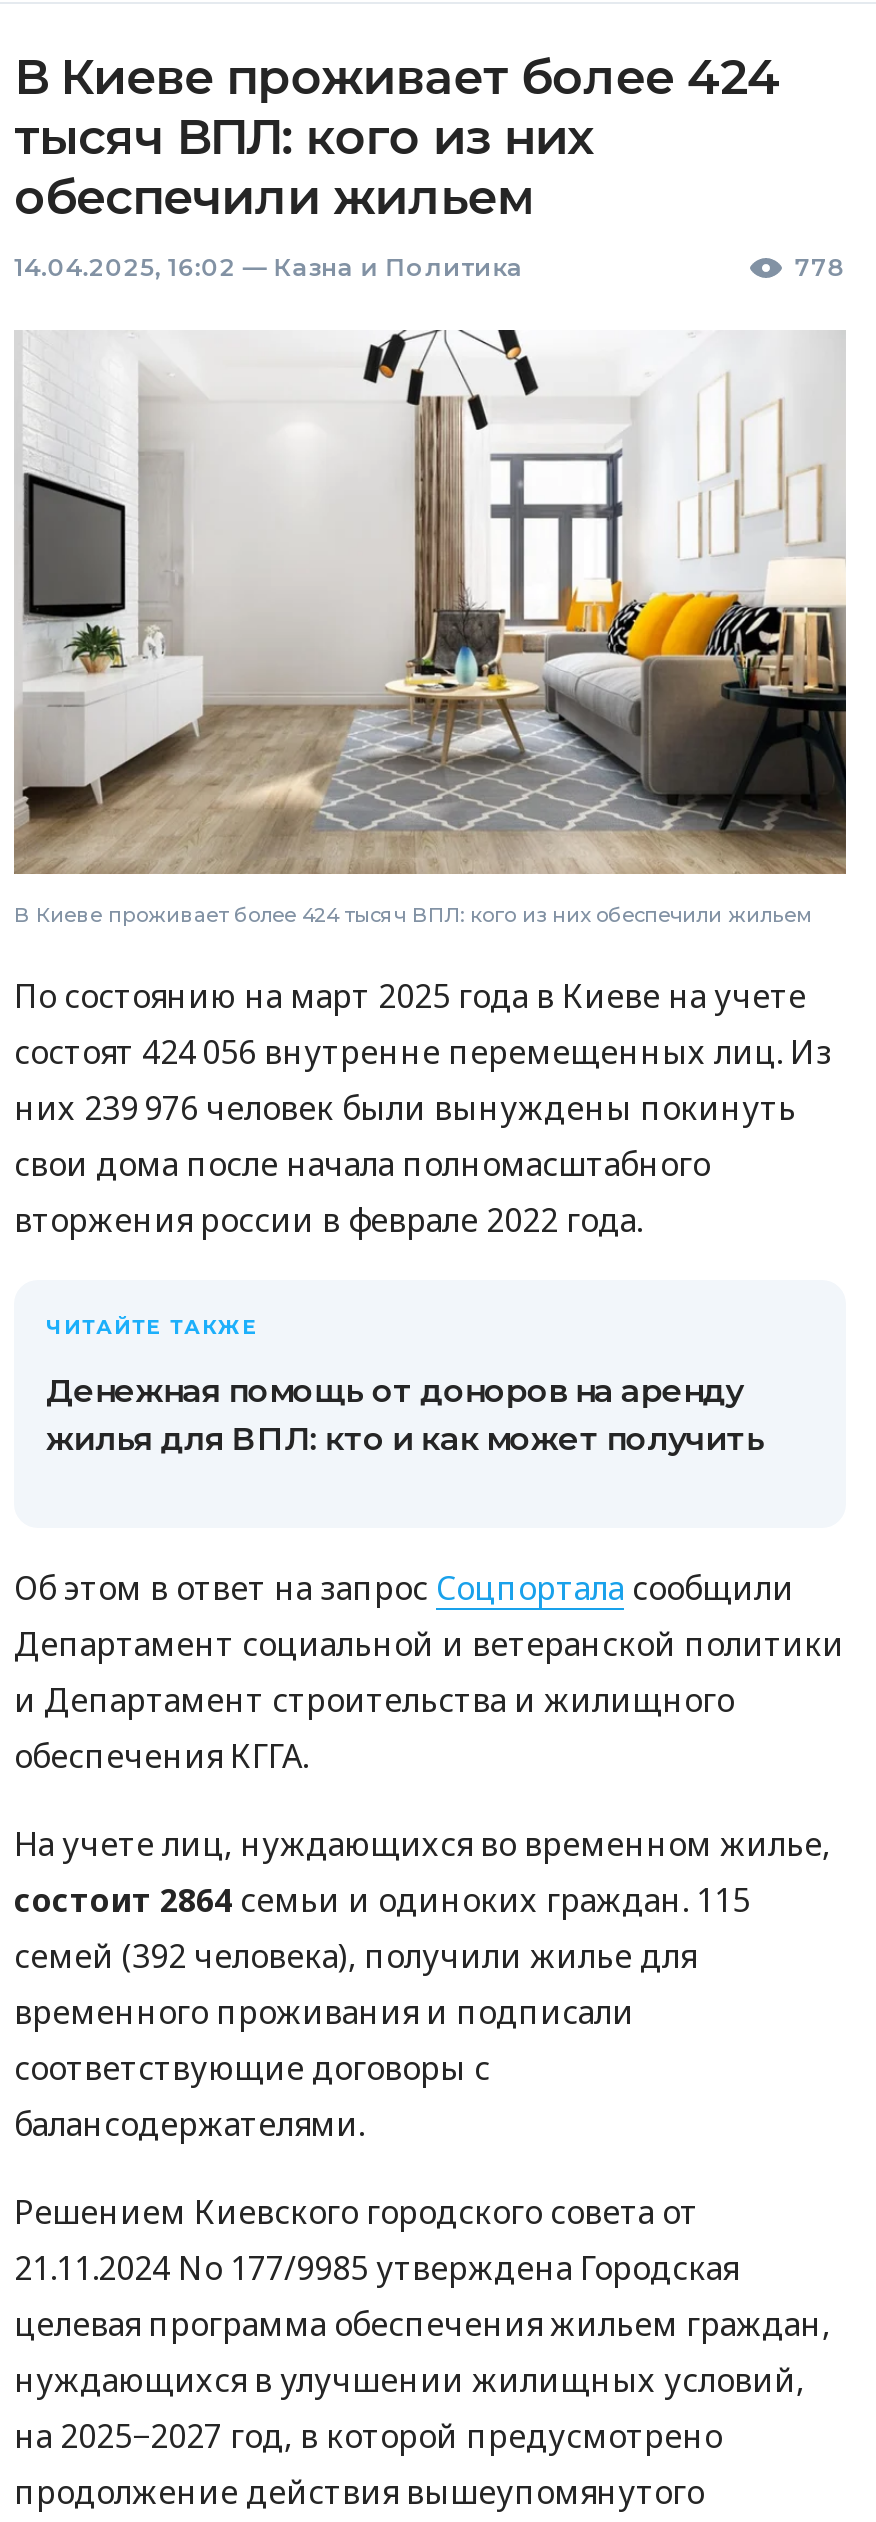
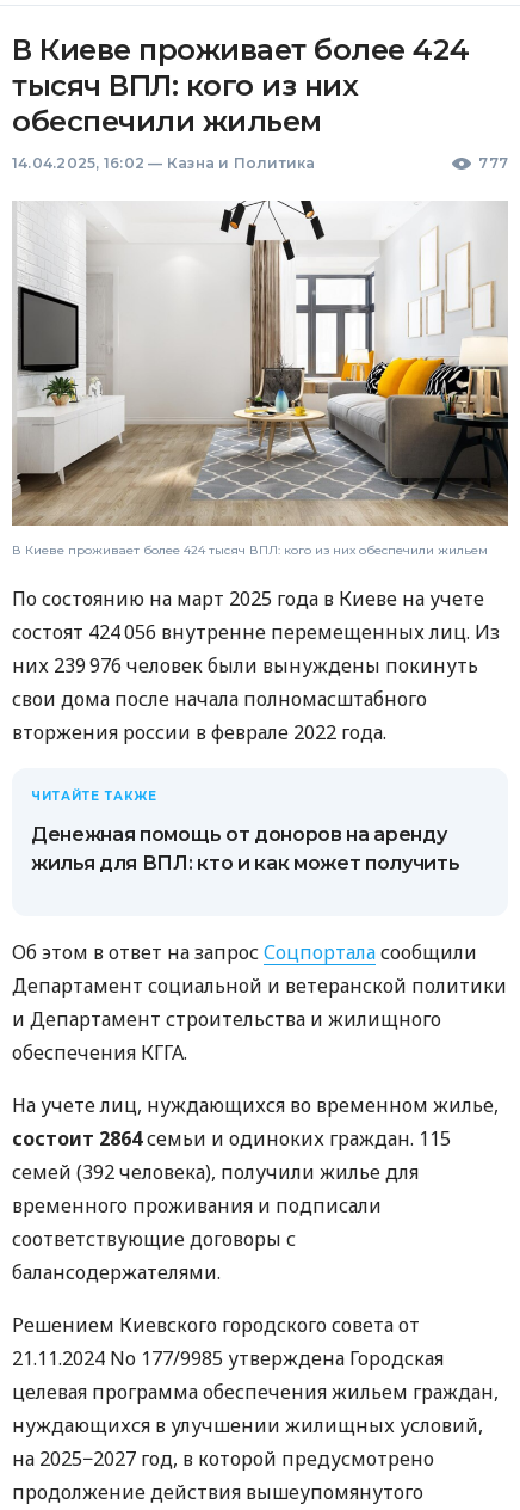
- 778
+ 777
